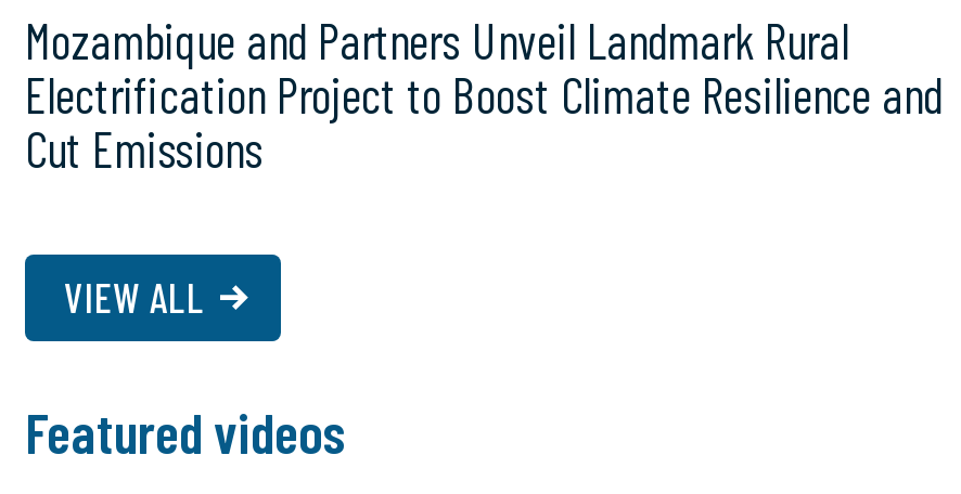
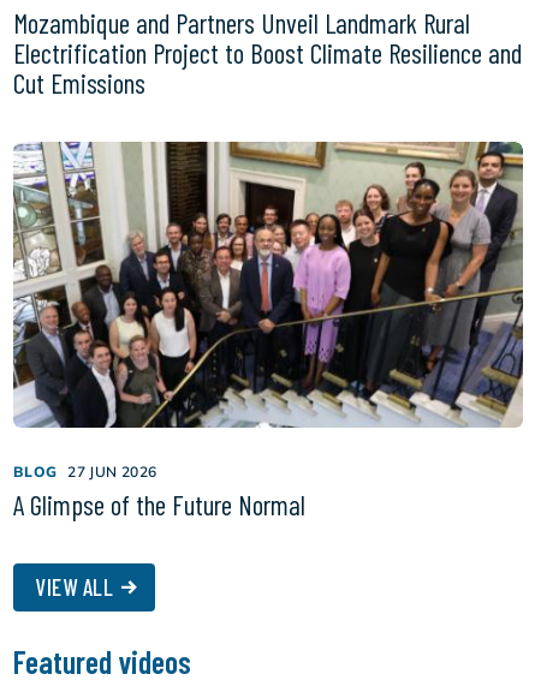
+ [image]
+ BLOG 27 JUN 2026
+ A Glimpse of the Future Normal
